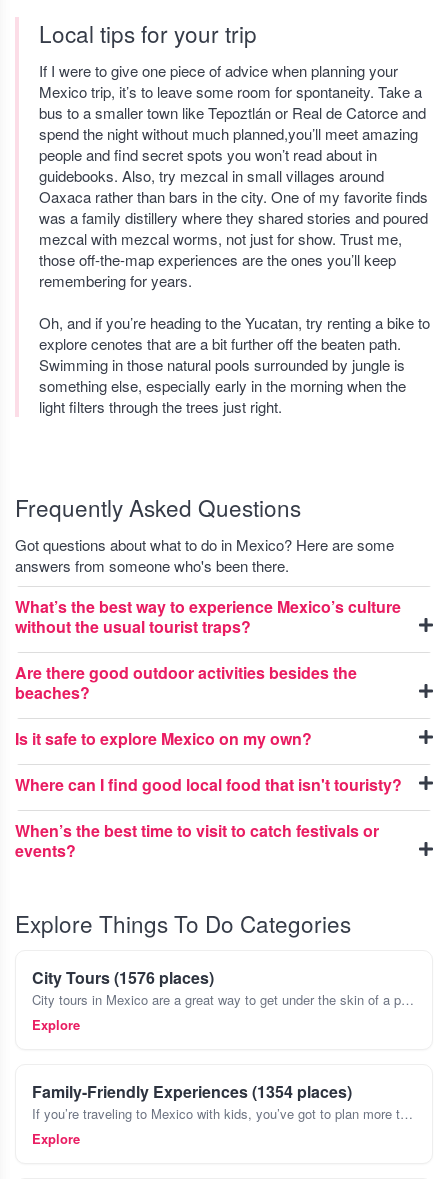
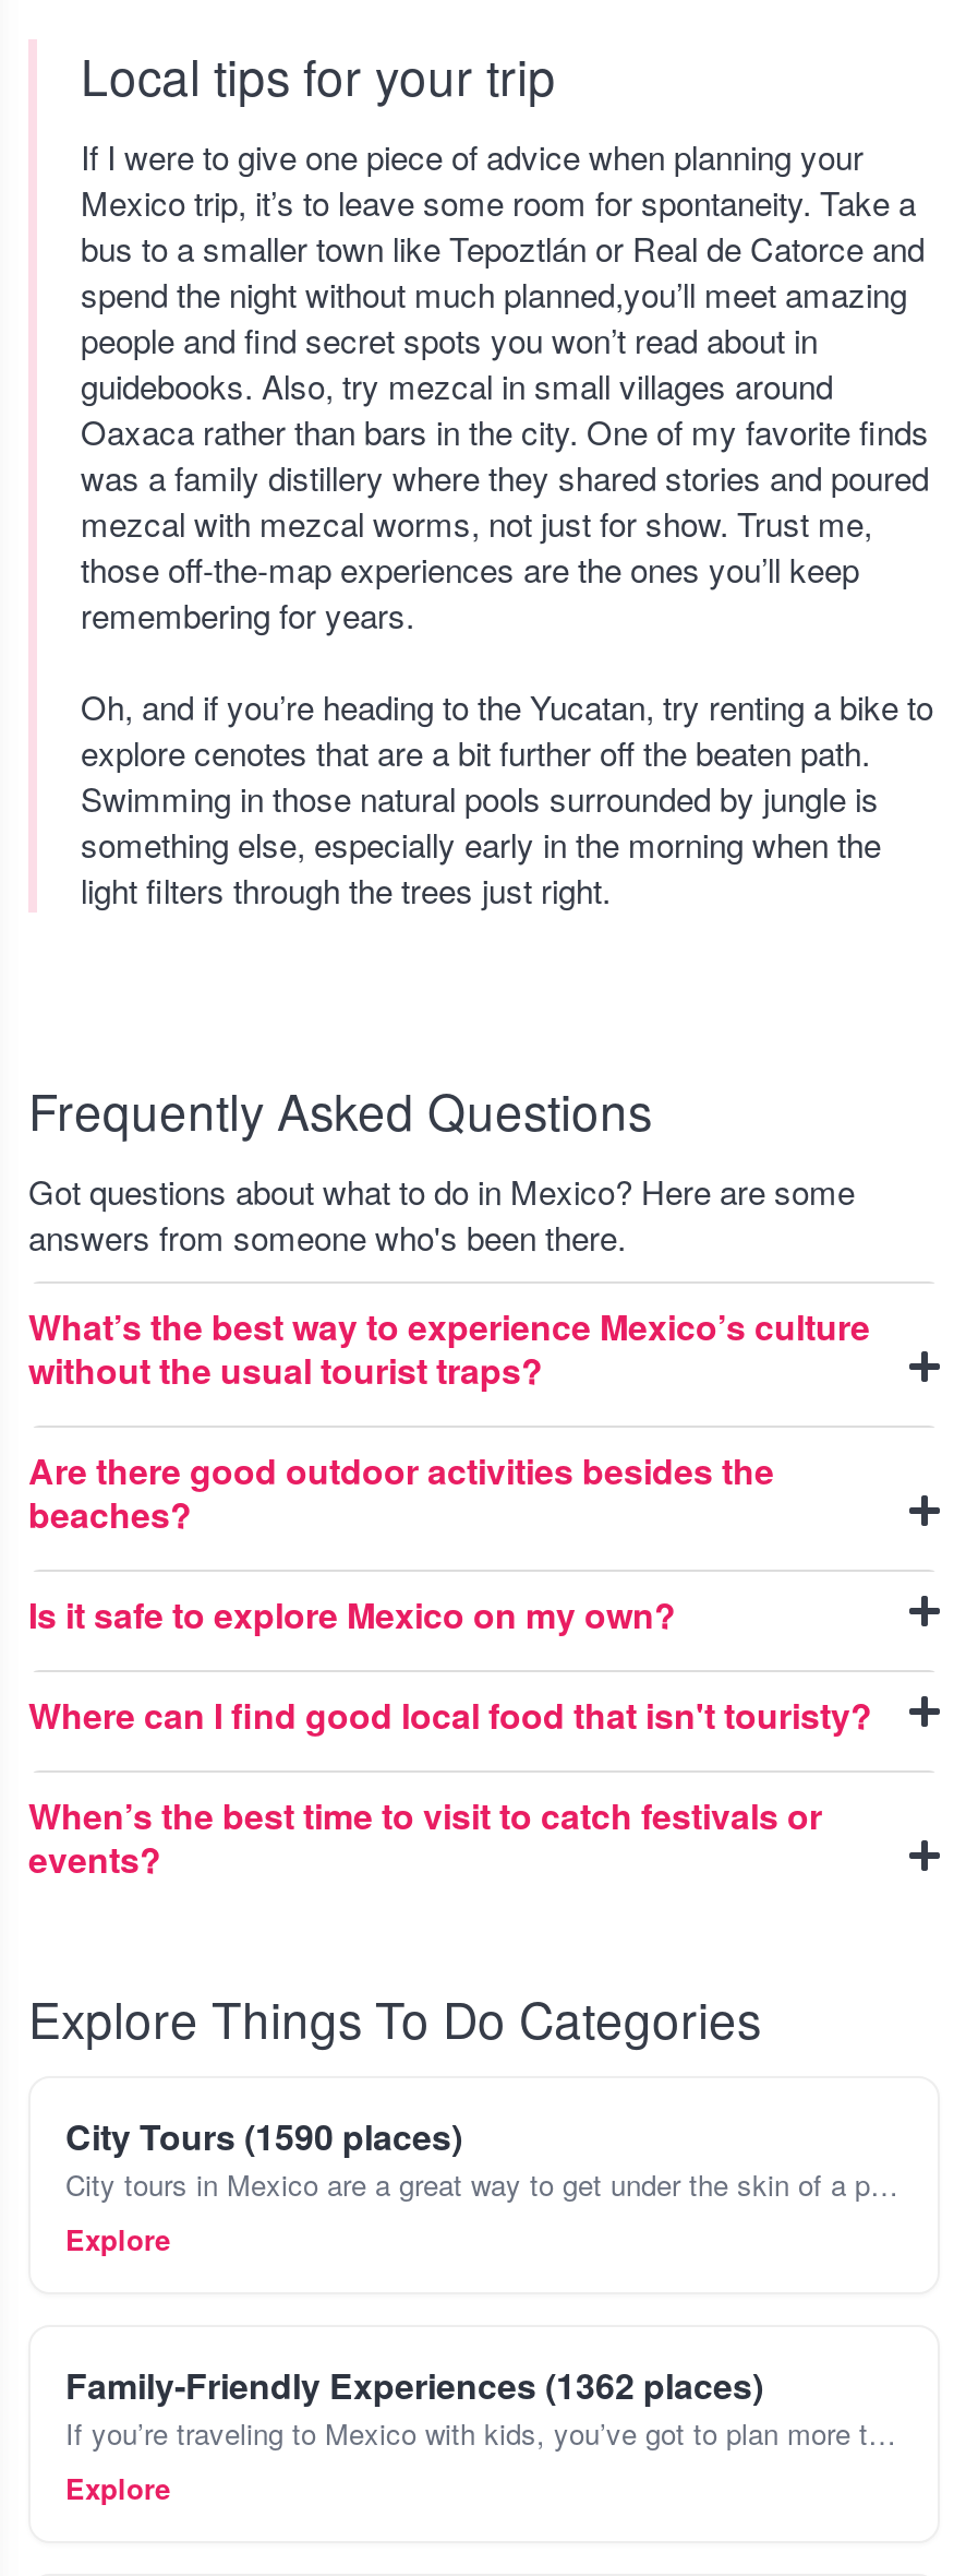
- City Tours (1576 places)
+ City Tours (1590 places)

- Family-Friendly Experiences (1354 places)
+ Family-Friendly Experiences (1362 places)
